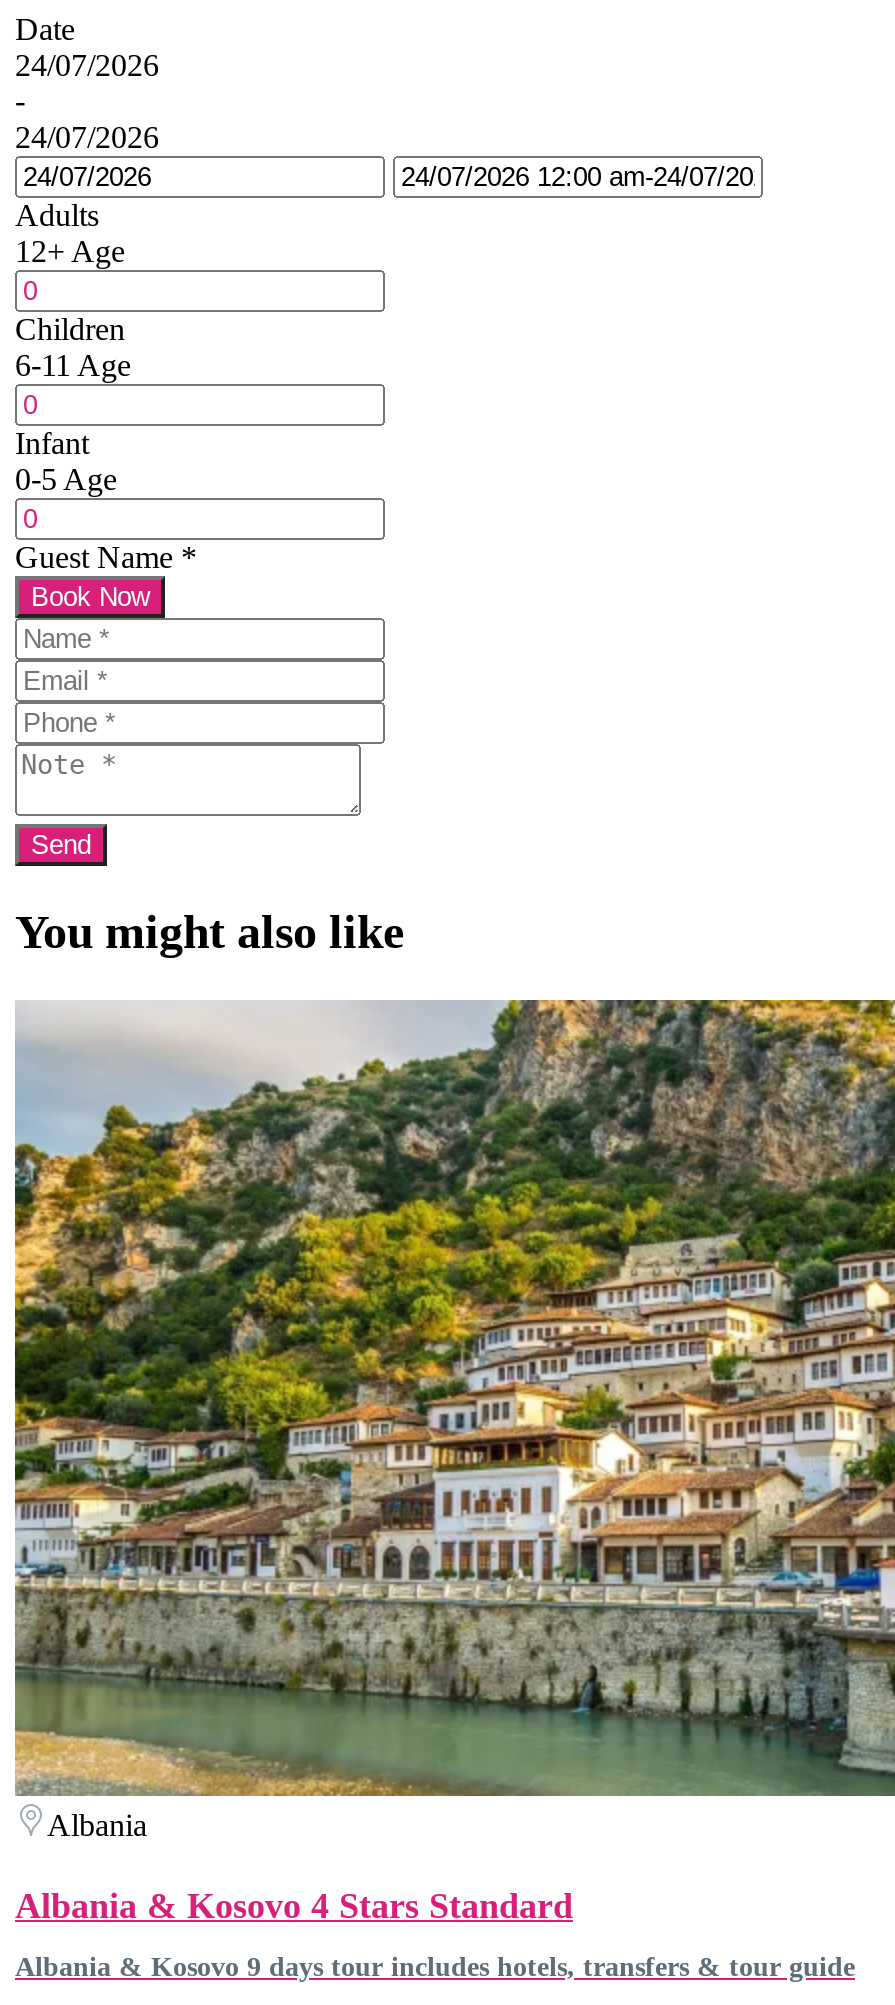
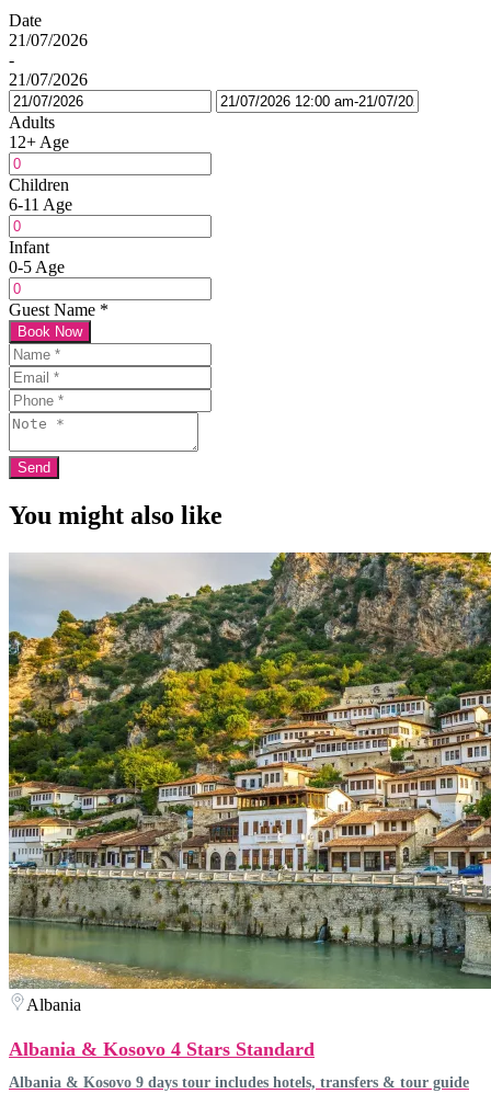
- 24/07/2026
+ 21/07/2026

- 24/07/2026
+ 21/07/2026
